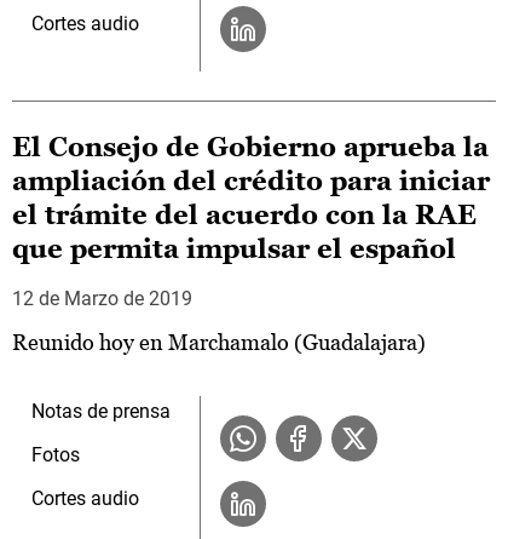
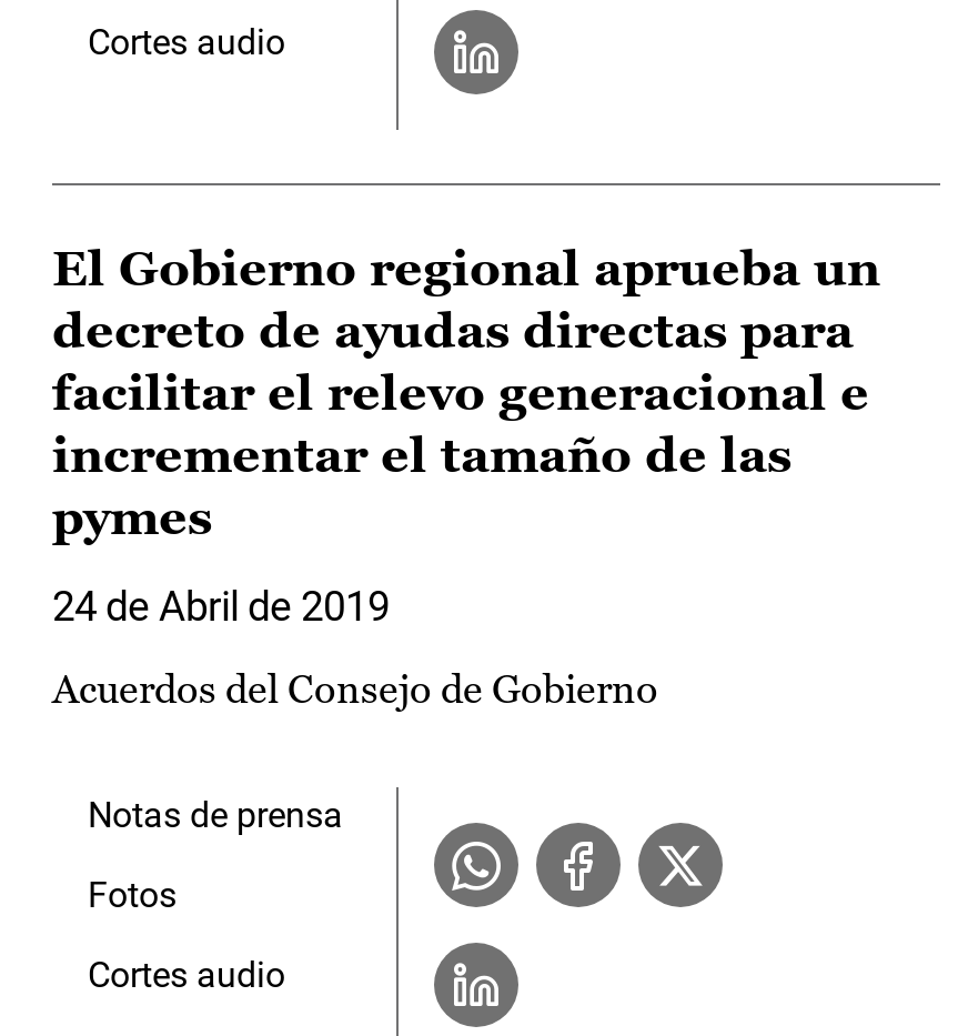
- El Consejo de Gobierno aprueba la
- ampliación del crédito para iniciar
- el trámite del acuerdo con la RAE
- que permita impulsar el español
+ El Gobierno regional aprueba un
+ decreto de ayudas directas para
+ facilitar el relevo generacional e
+ incrementar el tamaño de las
+ pymes

- 12 de Marzo de 2019
+ 24 de Abril de 2019

- Reunido hoy en Marchamalo (Guadalajara)
+ Acuerdos del Consejo de Gobierno
